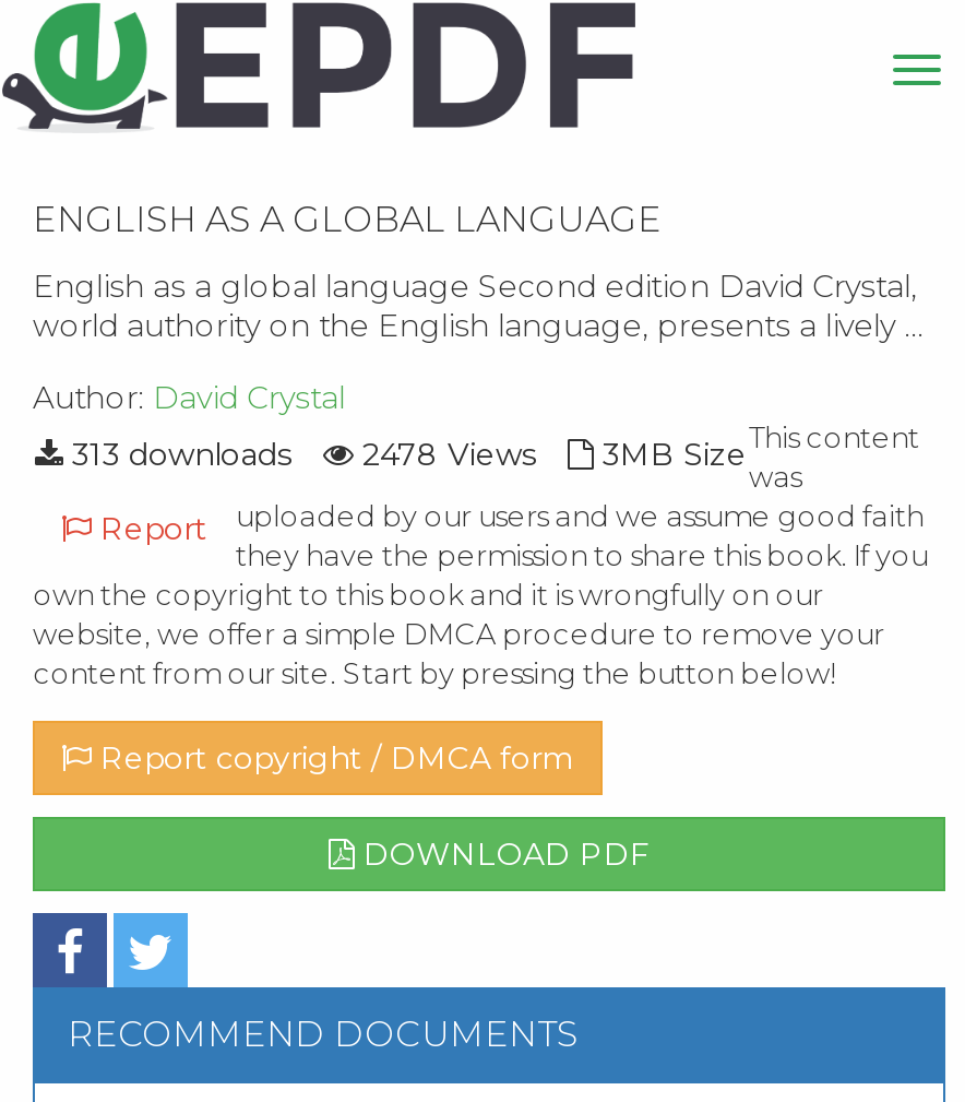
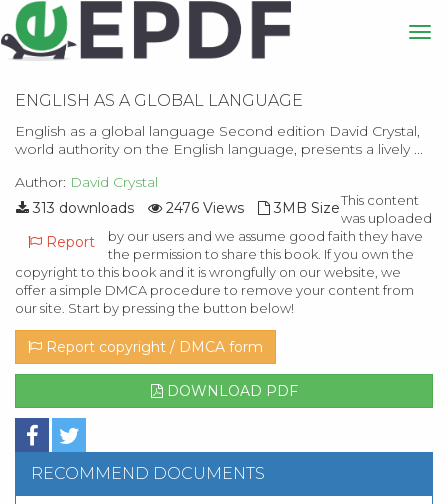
- 313 downloads 2478 Views 3MB Size This content
+ 313 downloads 2476 Views 3MB Size This content
